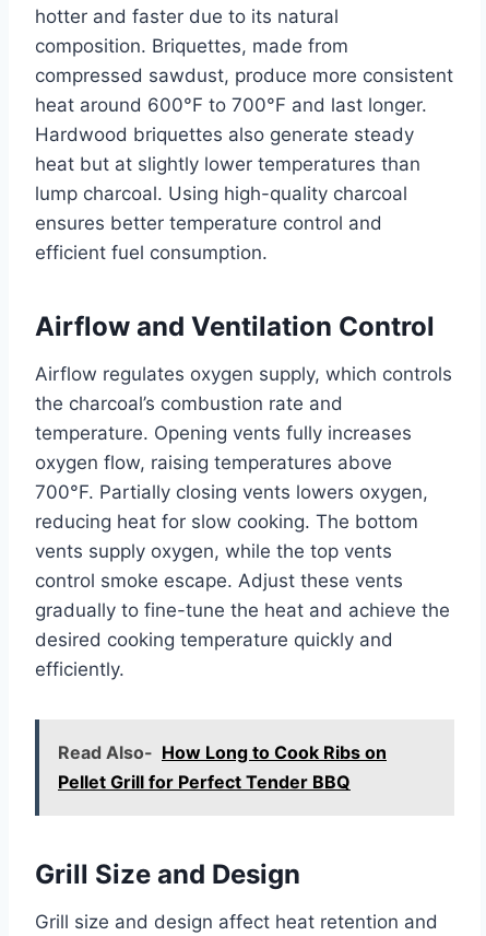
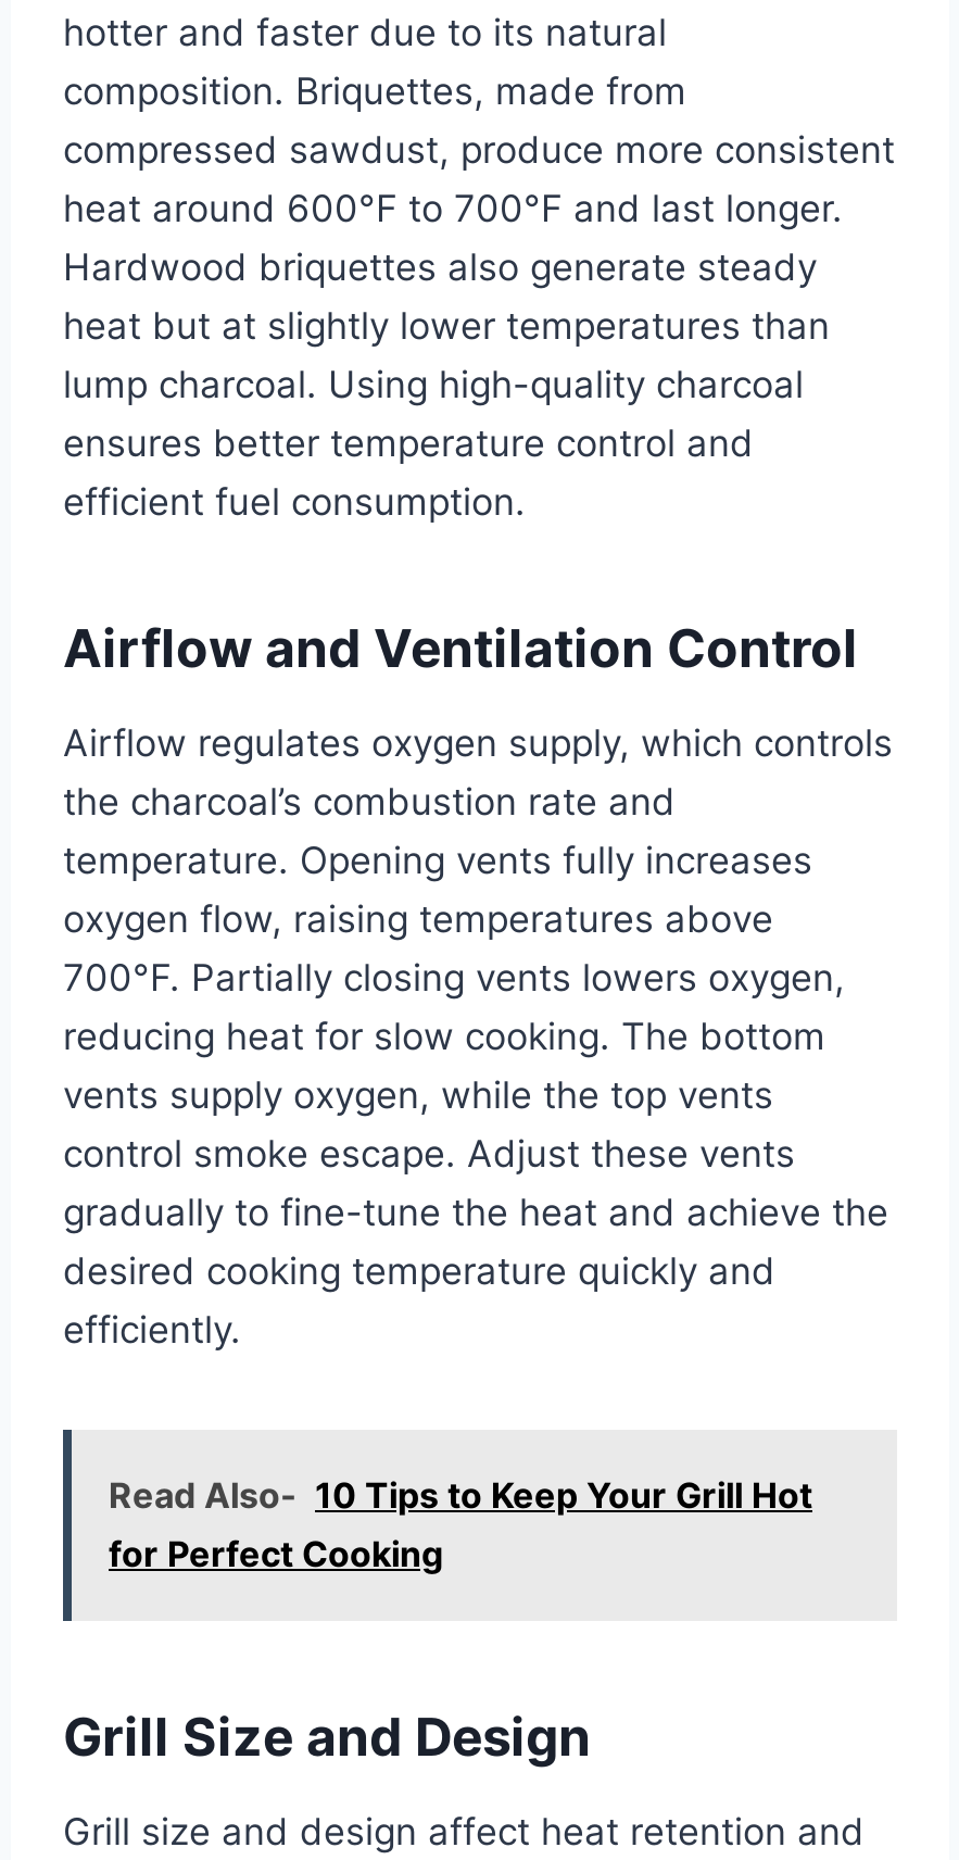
- Read Also- How Long to Cook Ribs on
- Pellet Grill for Perfect Tender BBQ
+ Read Also- 10 Tips to Keep Your Grill Hot
+ for Perfect Cooking
